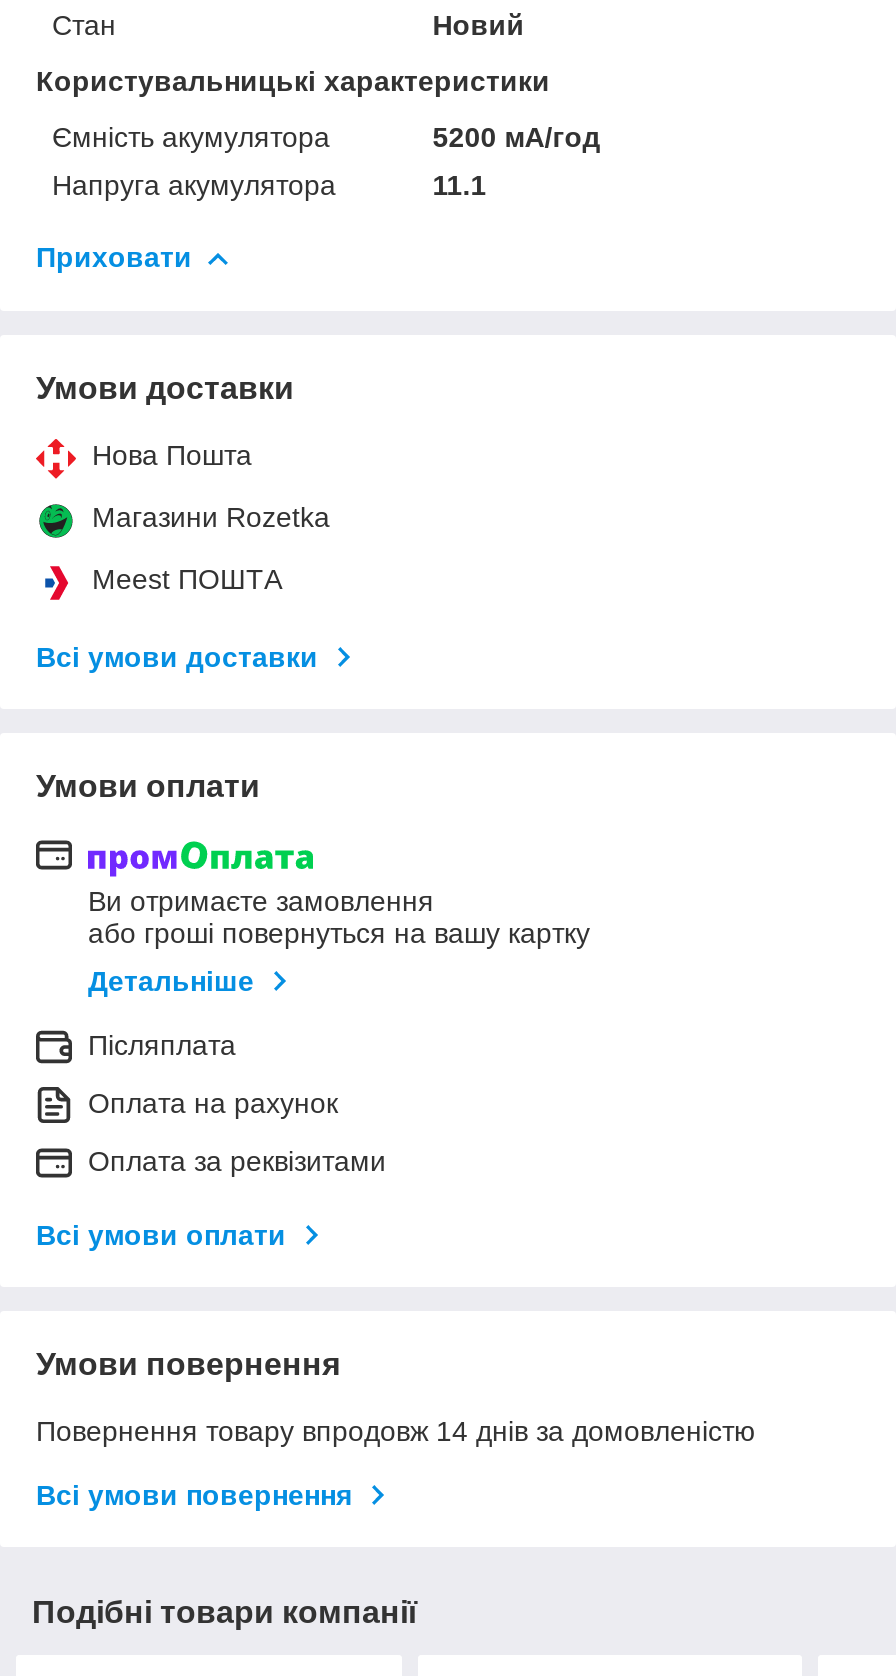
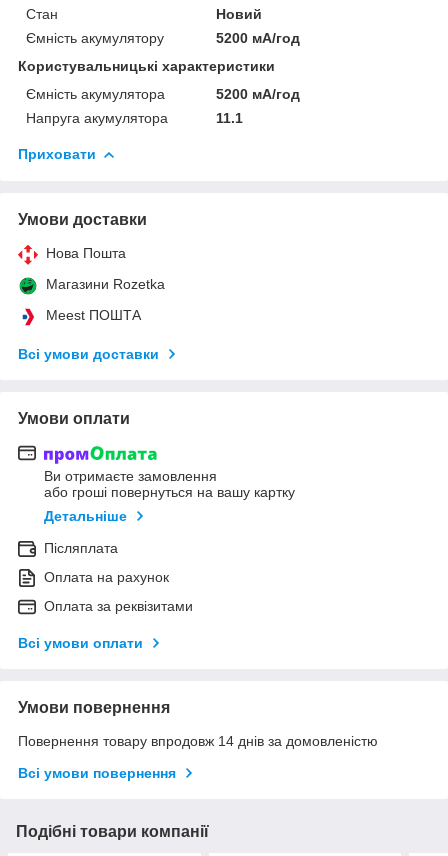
+ Ємність акумулятору
+ 5200 мА/год
